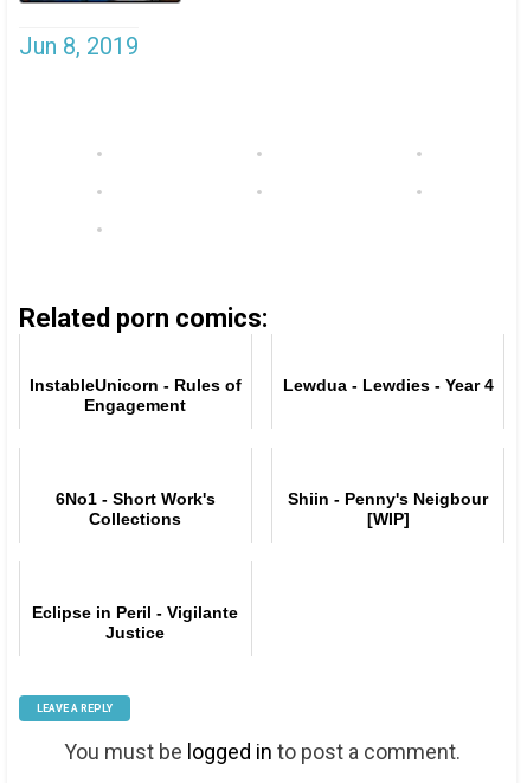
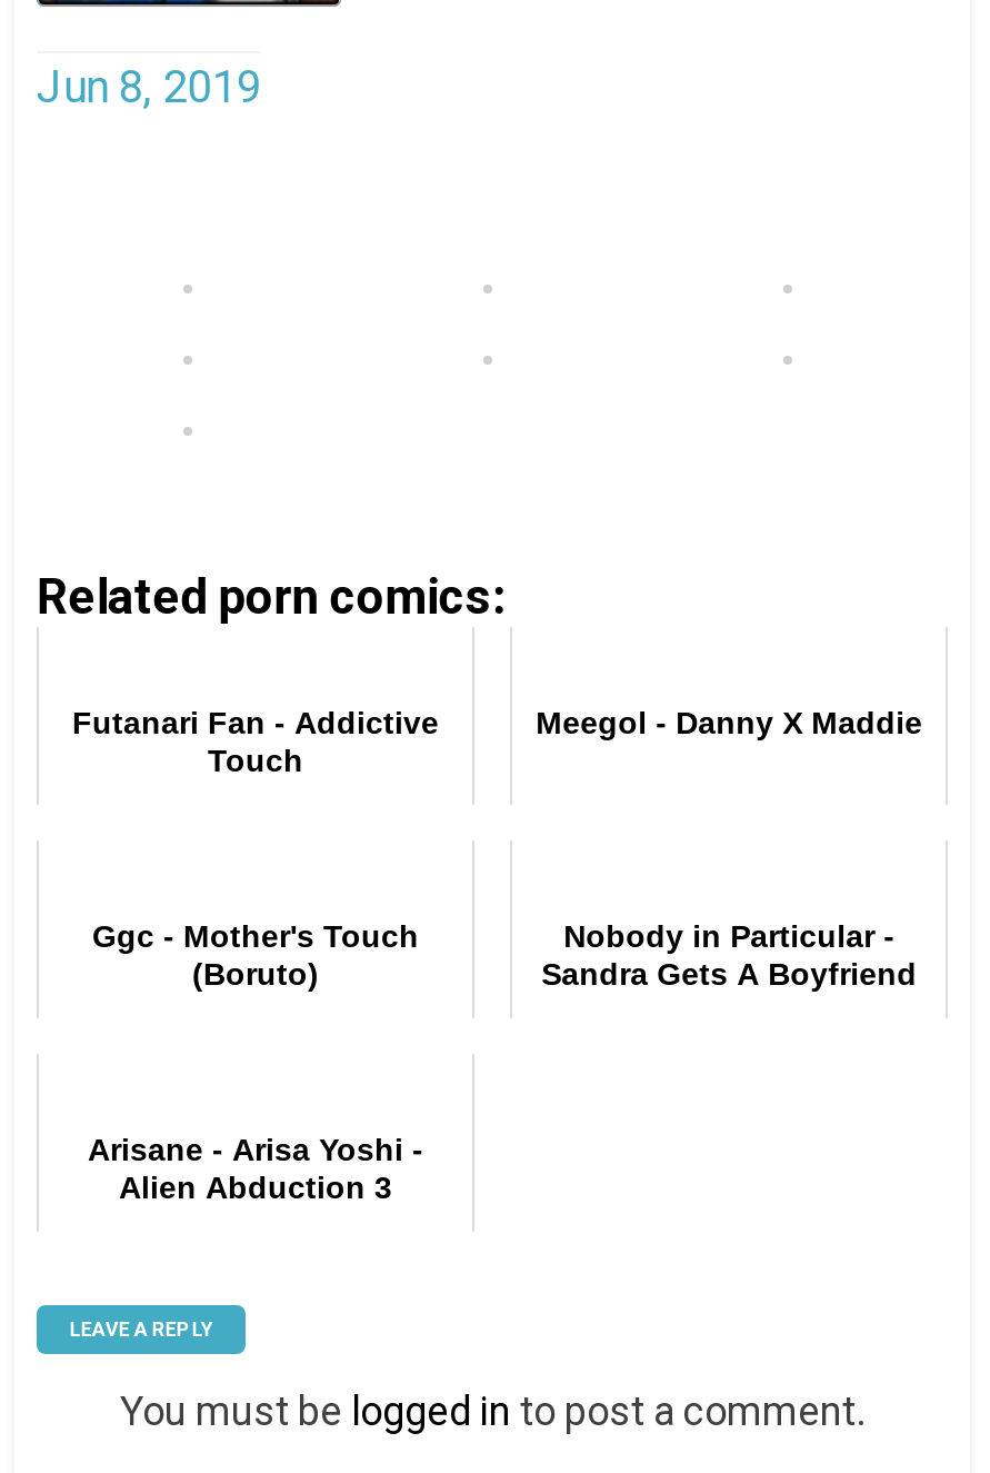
- InstableUnicorn - Rules of
- Engagement
+ Futanari Fan - Addictive
+ Touch

- Lewdua - Lewdies - Year 4
+ Meegol - Danny X Maddie

- 6No1 - Short Work's
- Collections
+ Ggc - Mother's Touch
+ (Boruto)

- Shiin - Penny's Neigbour
- [WIP]
+ Nobody in Particular -
+ Sandra Gets A Boyfriend

- Eclipse in Peril - Vigilante
- Justice
+ Arisane - Arisa Yoshi -
+ Alien Abduction 3
